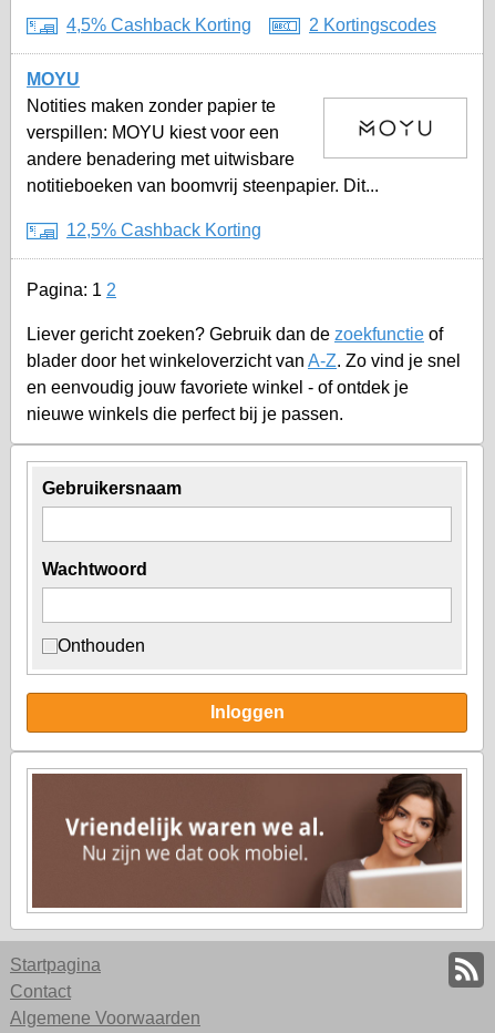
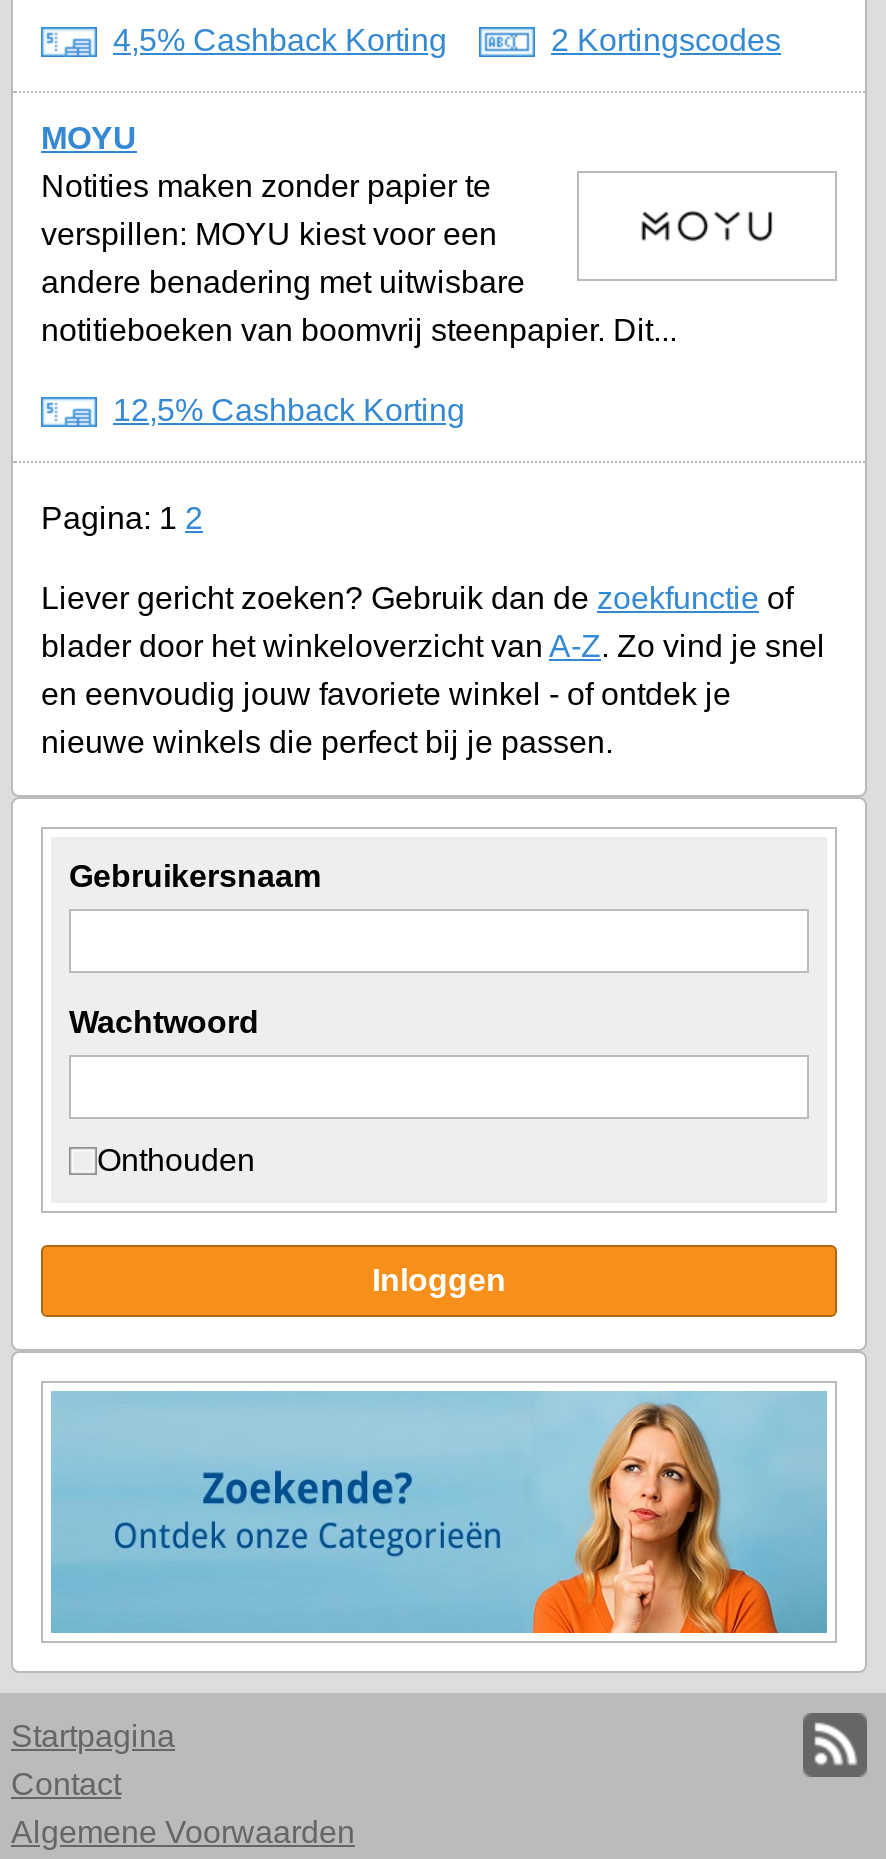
- [image]
+ [image]
